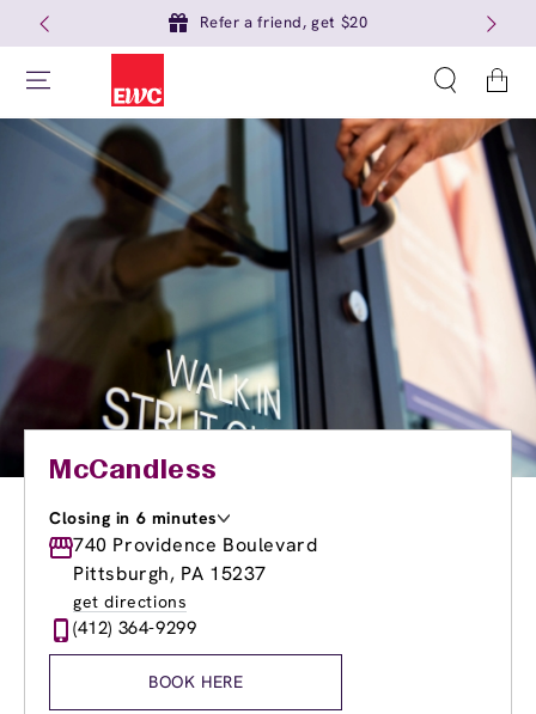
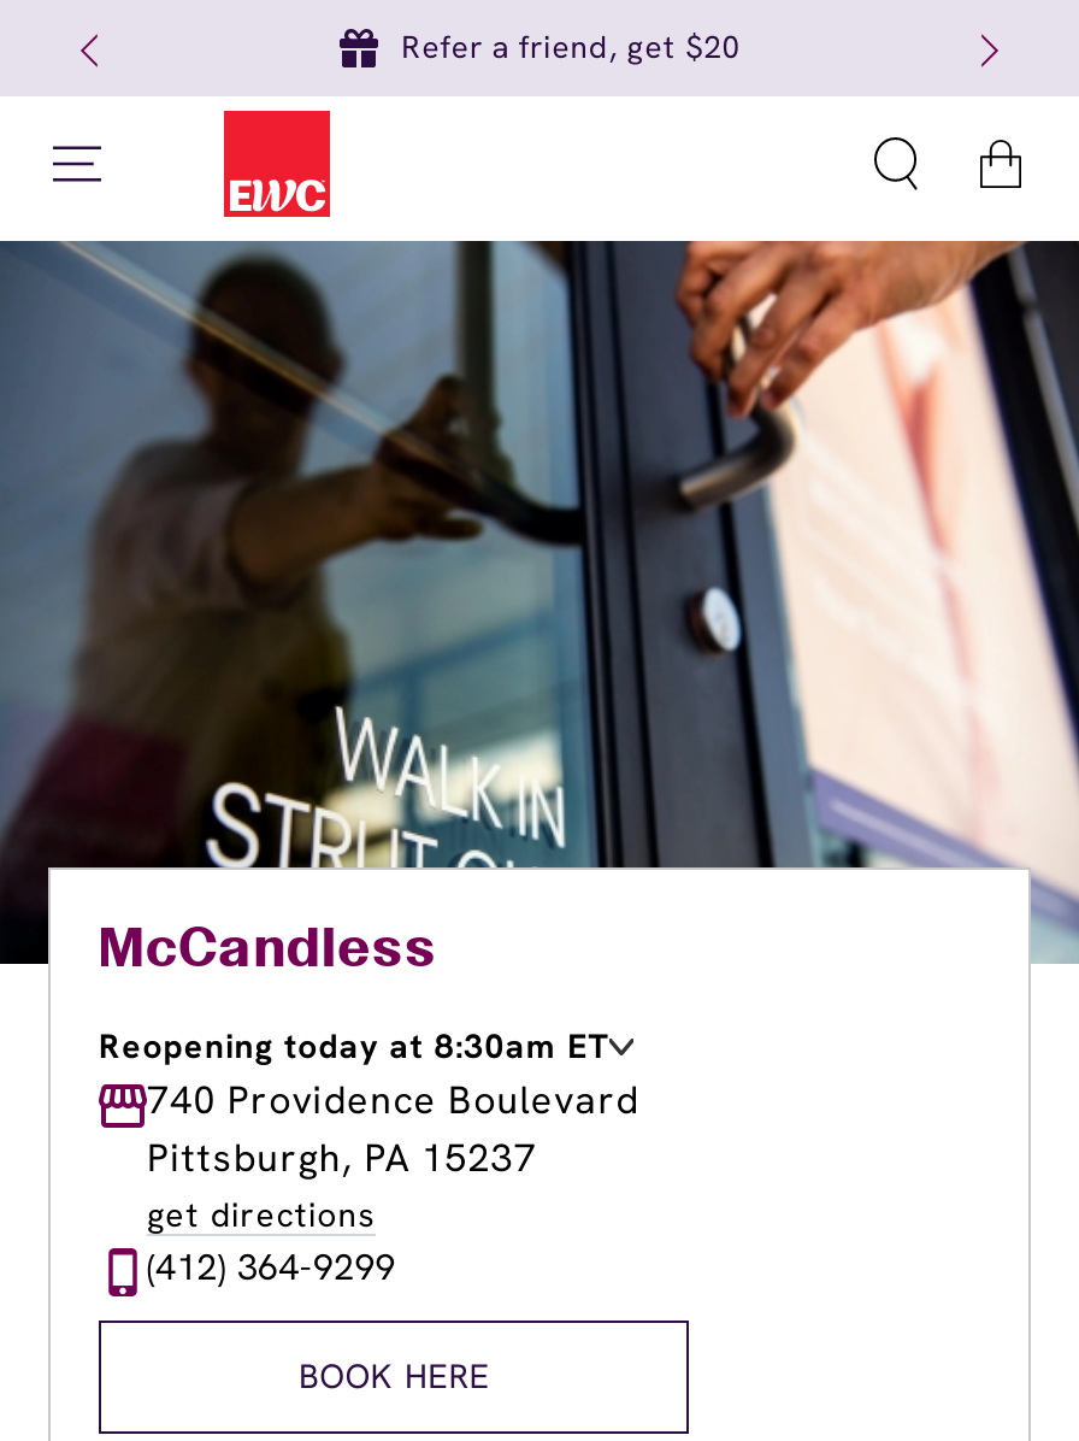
- Closing in 6 minutes
+ Reopening today at 8:30am ET
